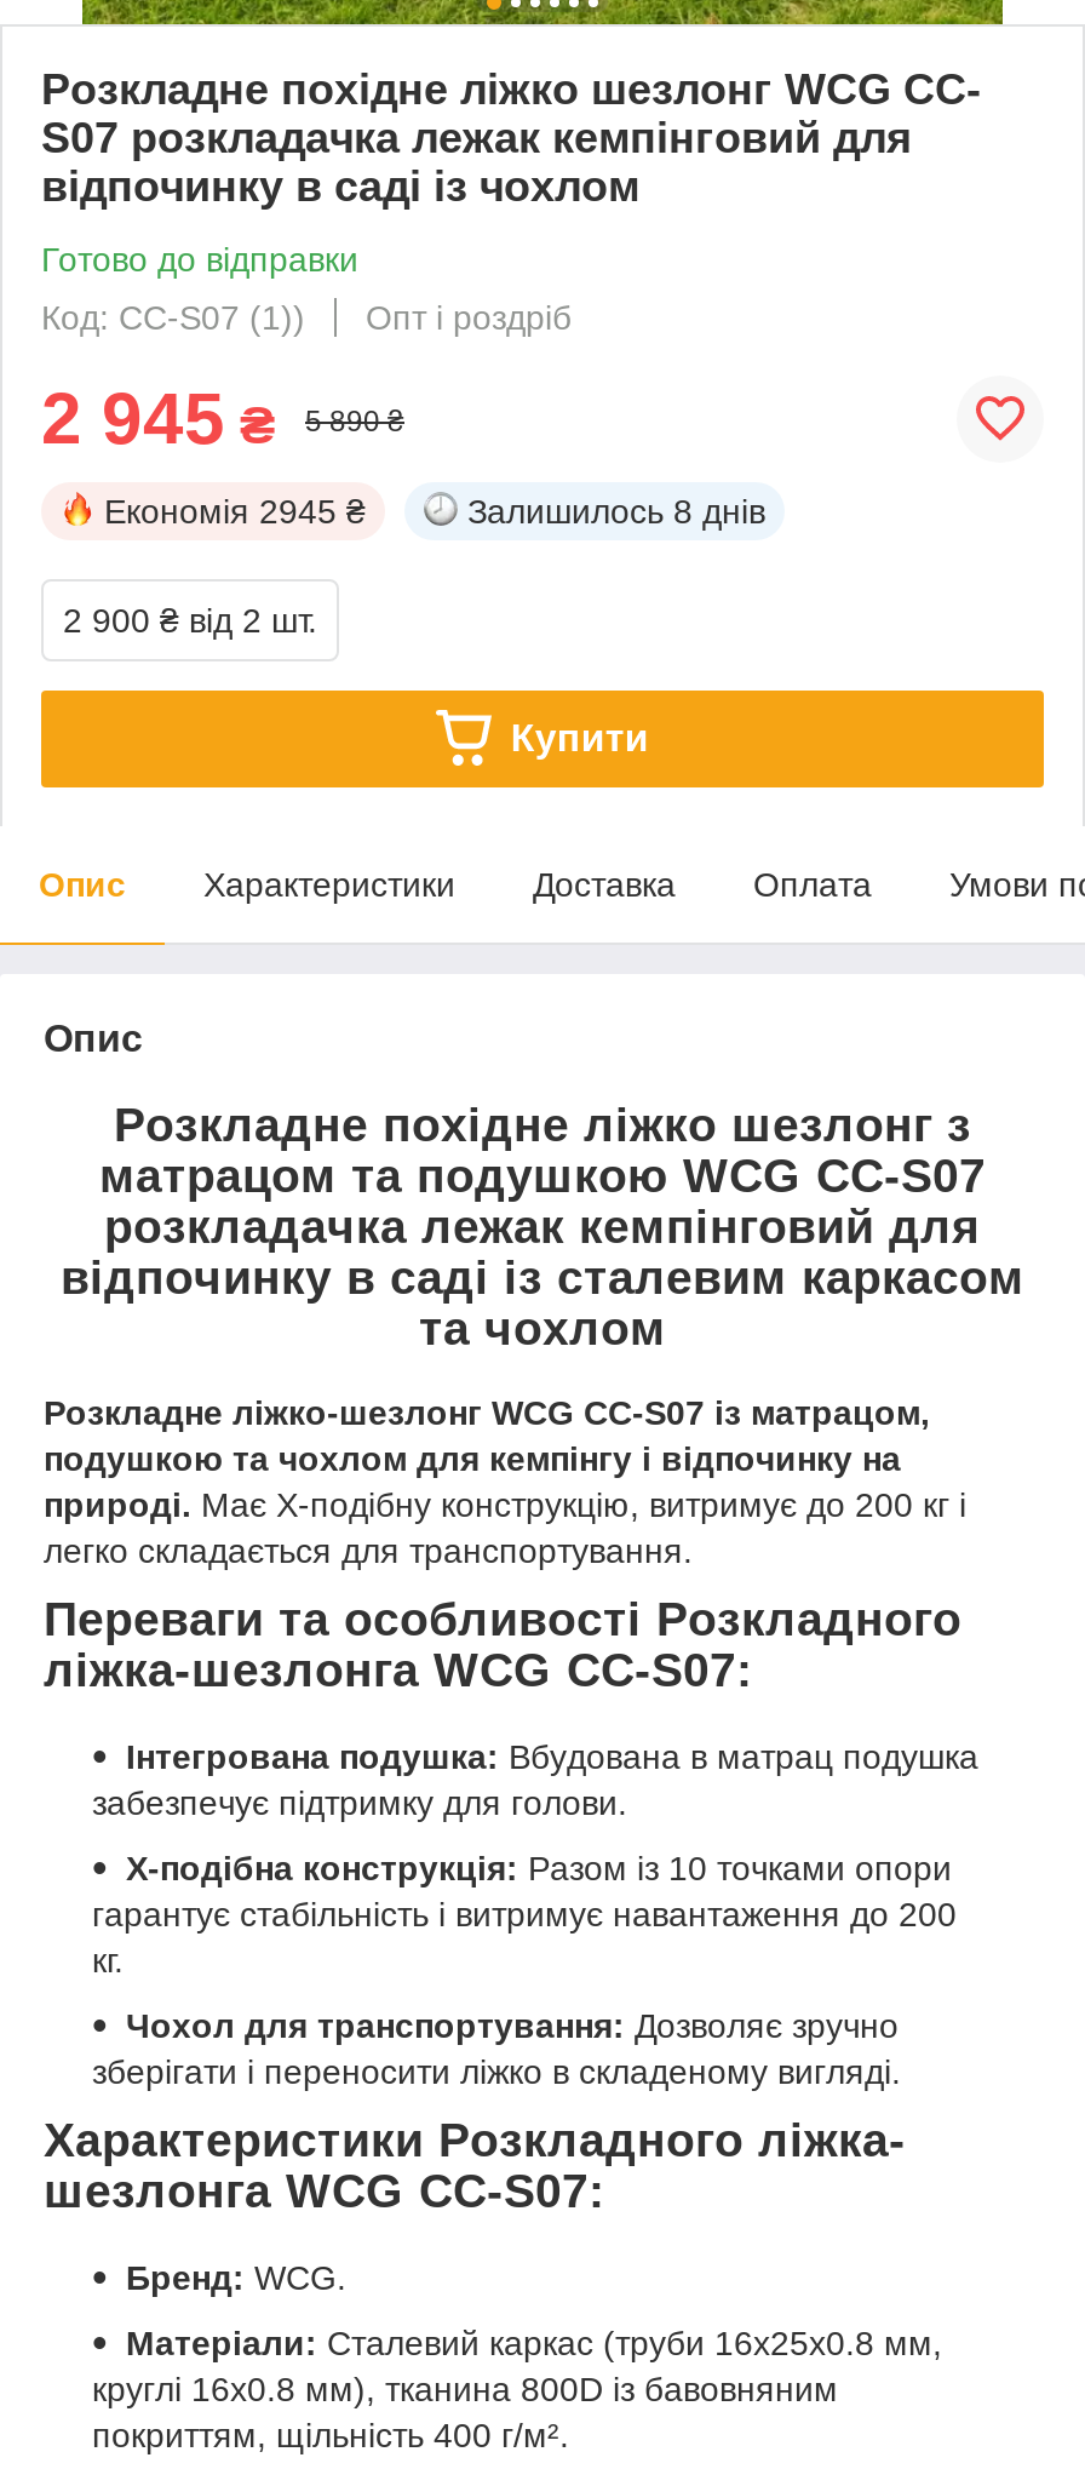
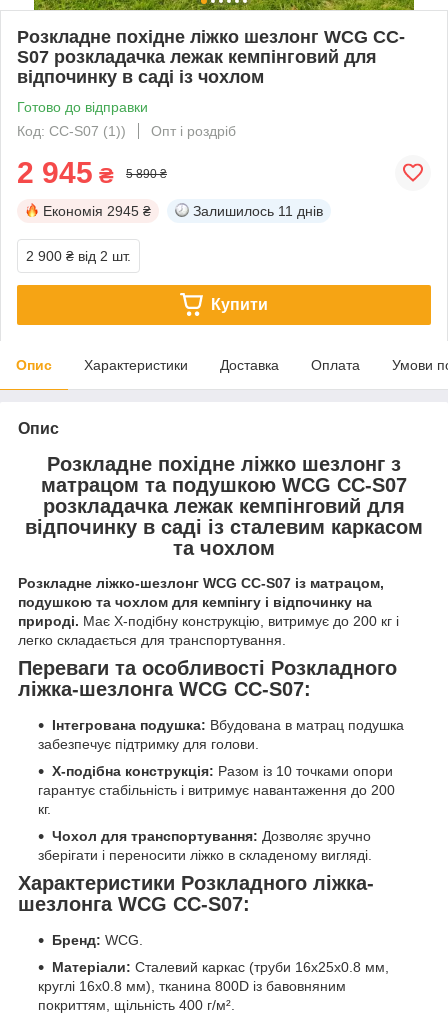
- Залишилось 8 днів
+ Залишилось 11 днів
